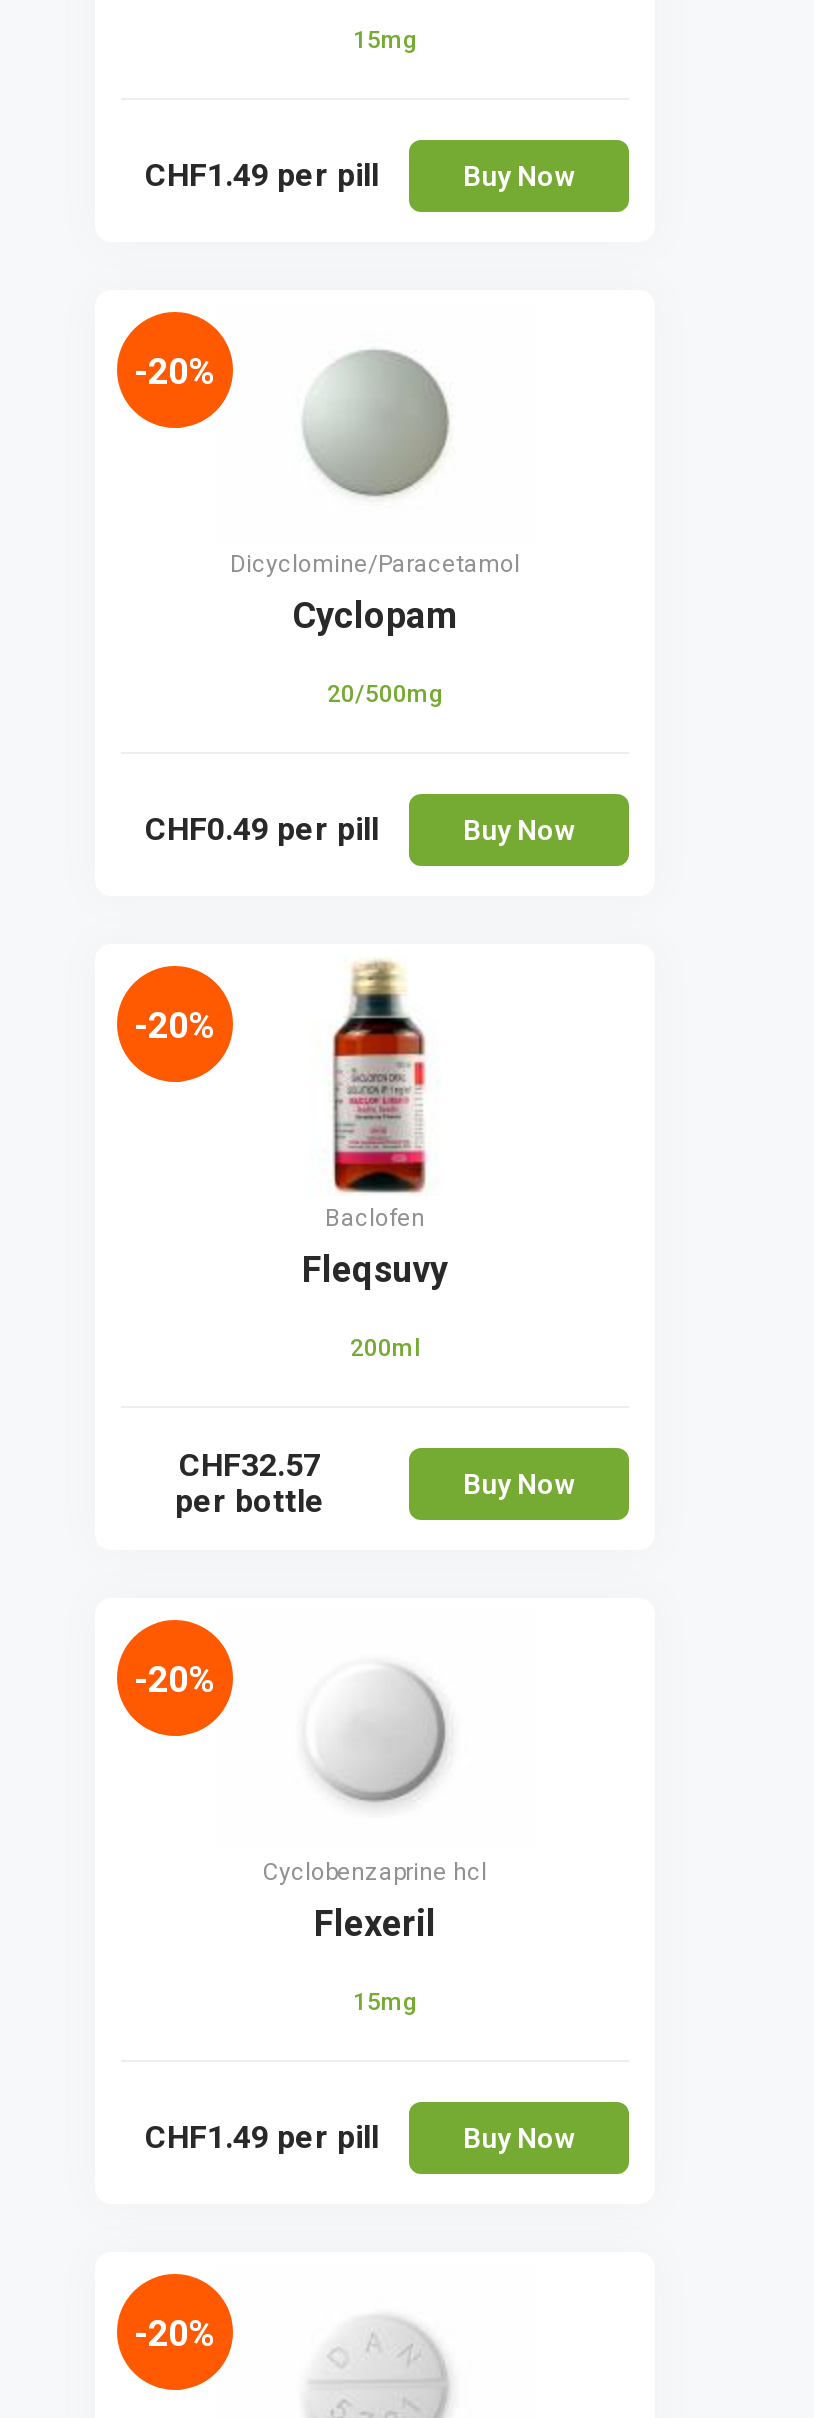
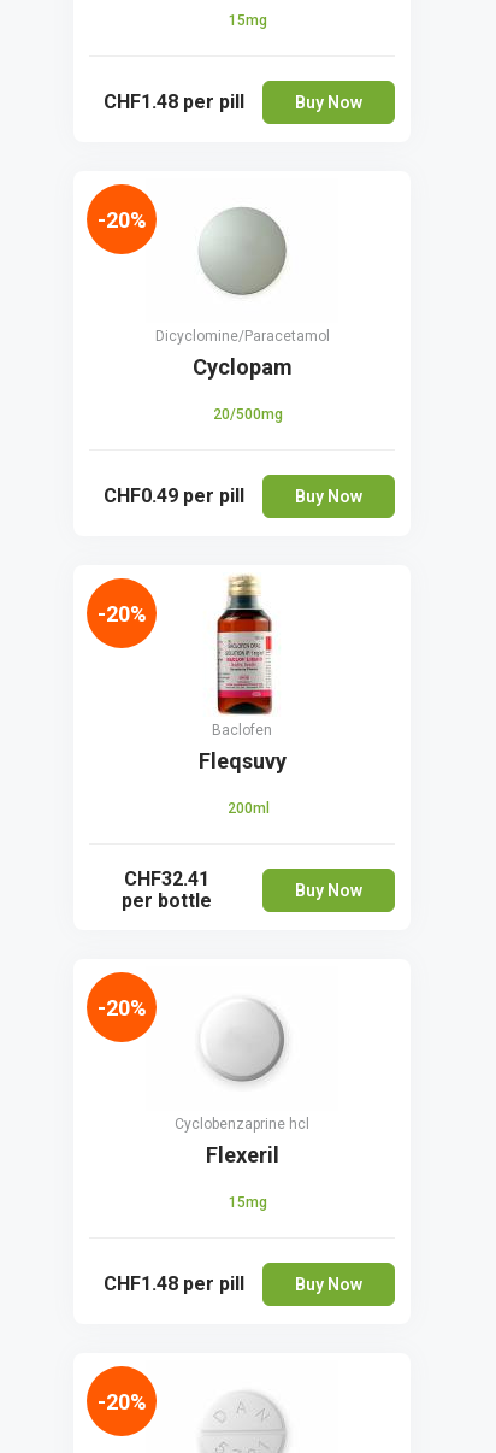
- CHF1.49 per pill
+ CHF1.48 per pill

- CHF32.57
+ CHF32.41

- CHF1.49 per pill
+ CHF1.48 per pill
